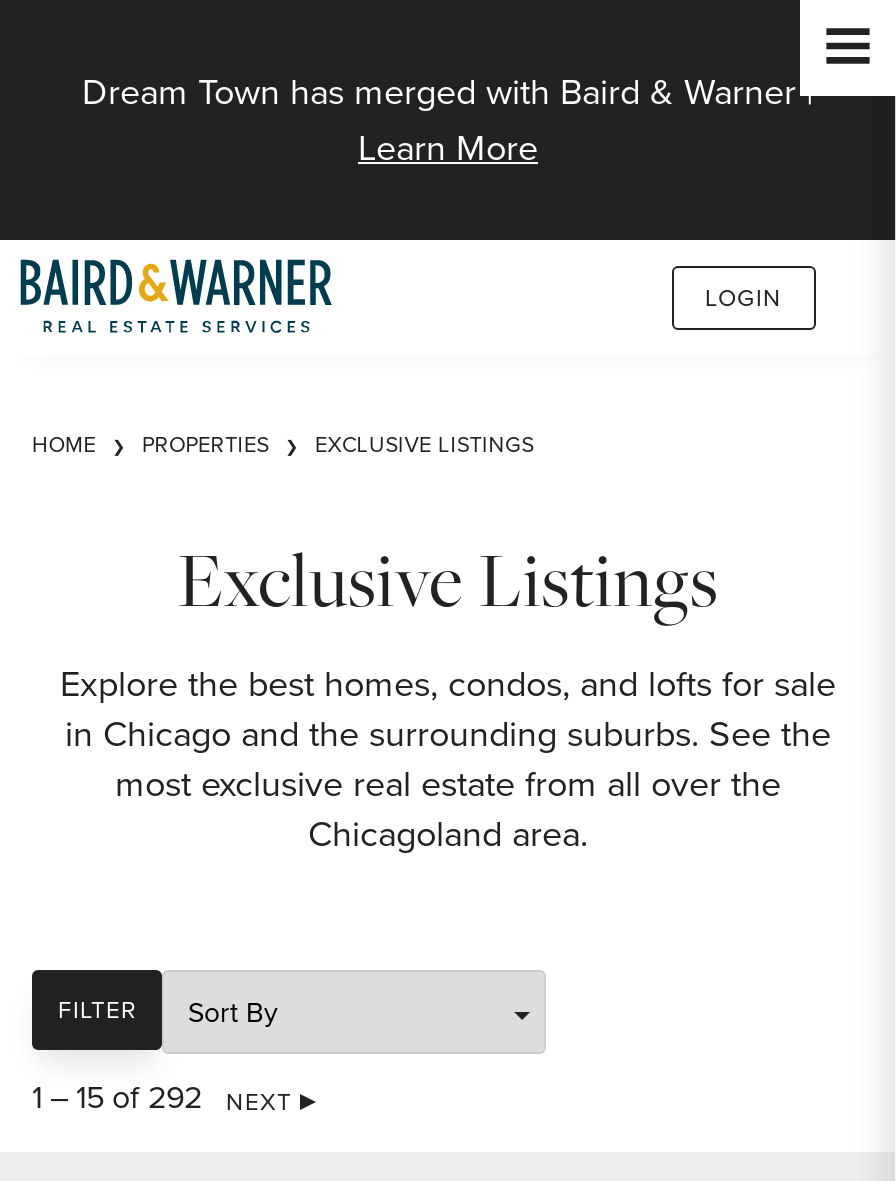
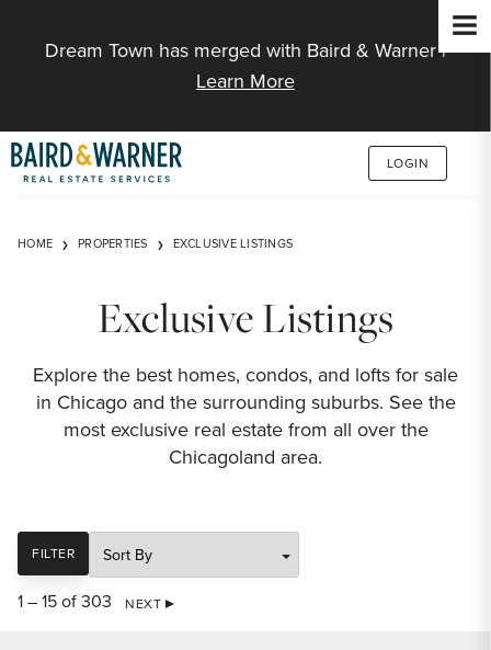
- 1 – 15 of 292 NEXT
+ 1 – 15 of 303 NEXT
